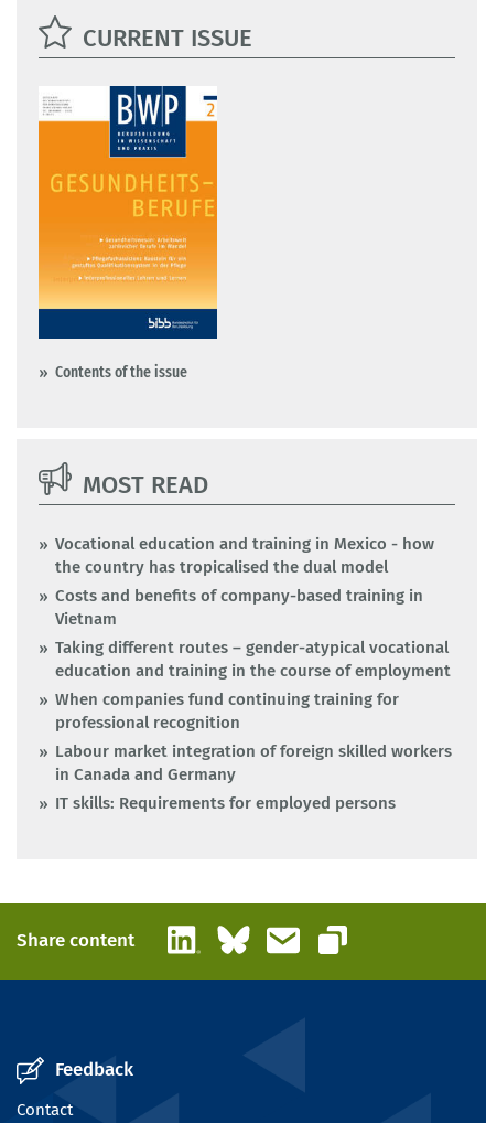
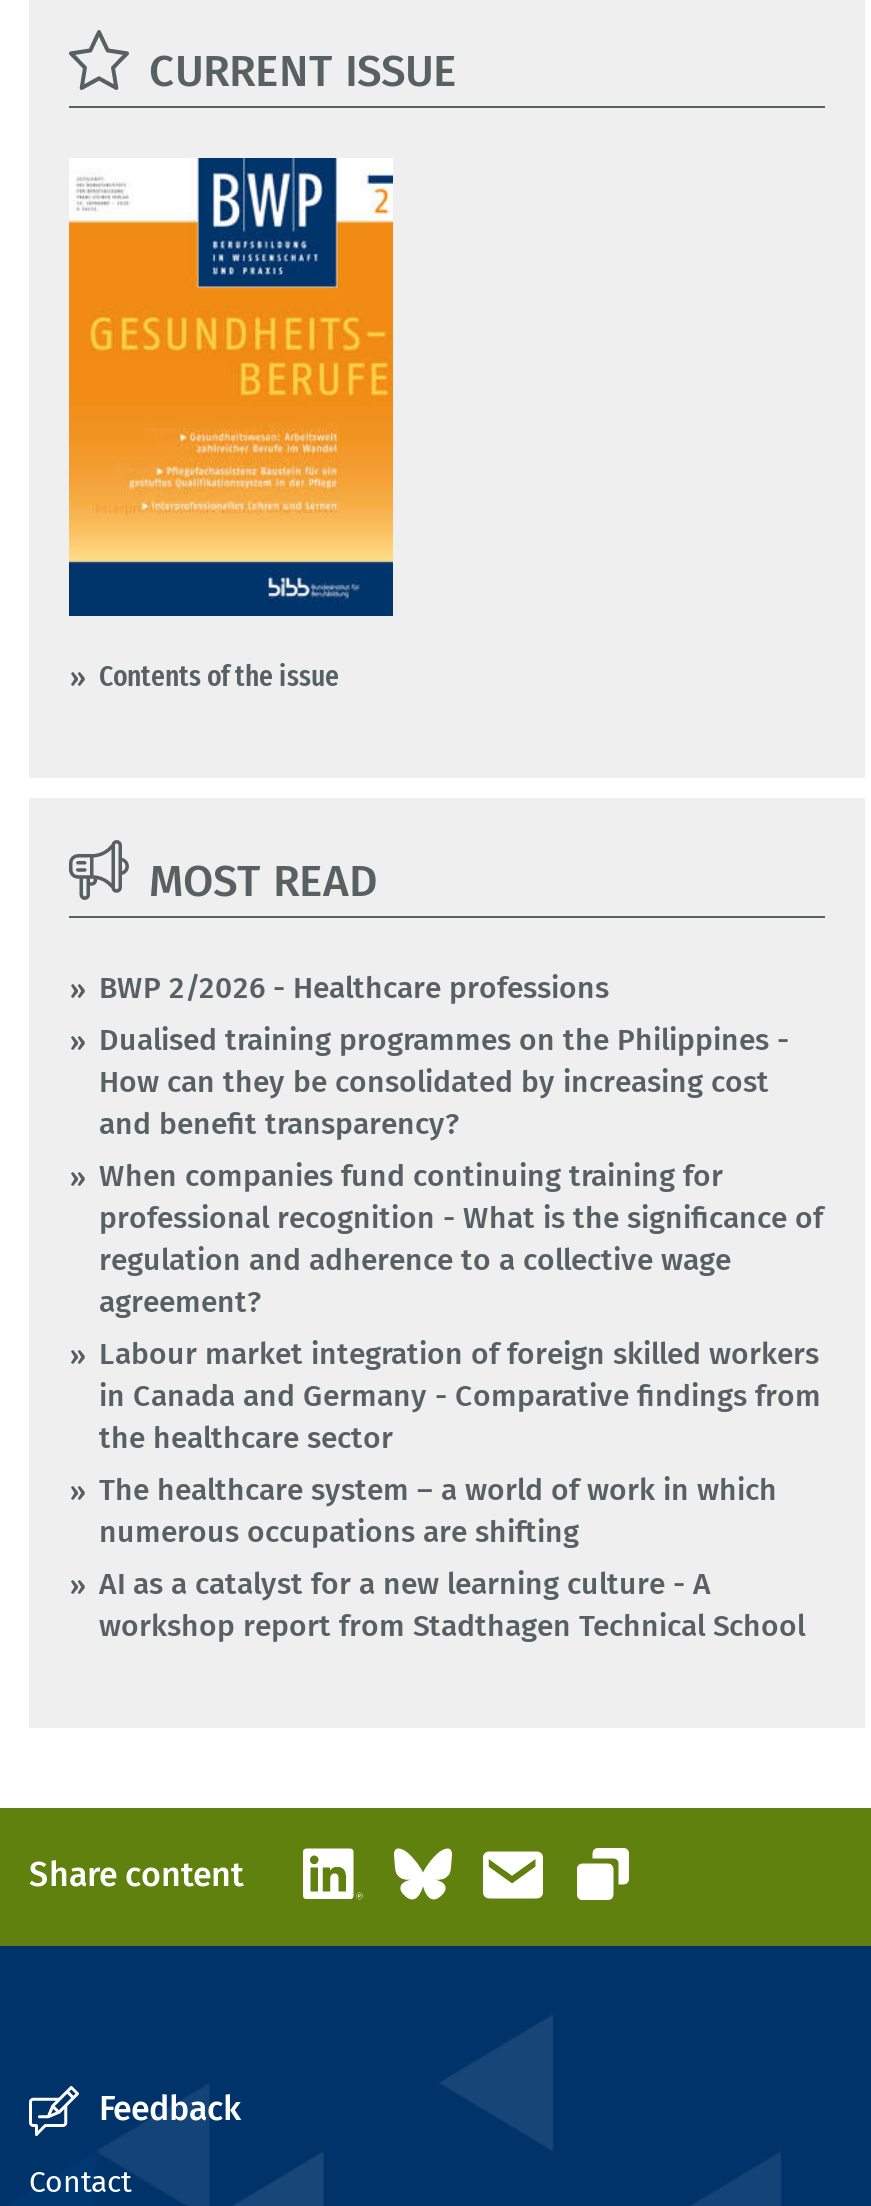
- Vocational education and training in Mexico - how
- the country has tropicalised the dual model
- Costs and benefits of company-based training in
- Vietnam
- Taking different routes – gender-atypical vocational
- education and training in the course of employment
+ BWP 2/2026 - Healthcare professions
+ Dualised training programmes on the Philippines -
+ How can they be consolidated by increasing cost
+ and benefit transparency?

moved up: When companies fund continuing training for

- professional recognition
+ professional recognition - What is the significance of
+ regulation and adherence to a collective wage
+ agreement?

- in Canada and Germany
- IT skills: Requirements for employed persons
+ in Canada and Germany - Comparative findings from
+ the healthcare sector
+ The healthcare system – a world of work in which
+ numerous occupations are shifting
+ AI as a catalyst for a new learning culture - A
+ workshop report from Stadthagen Technical School
